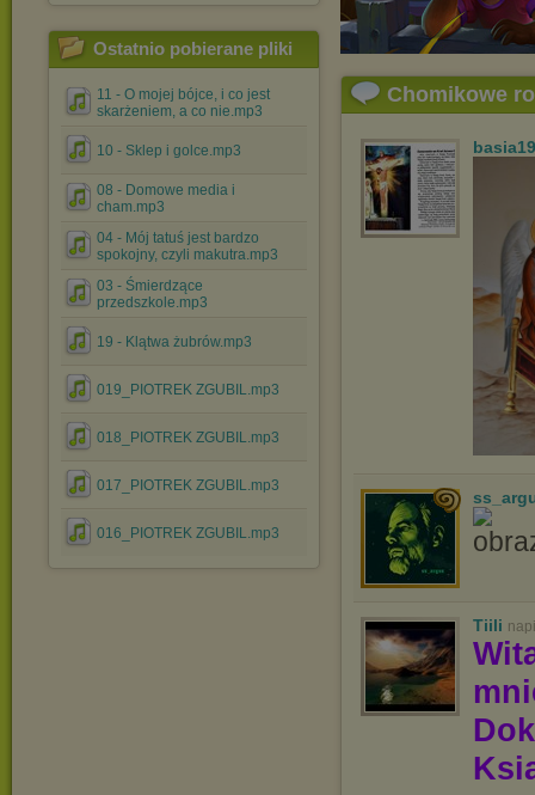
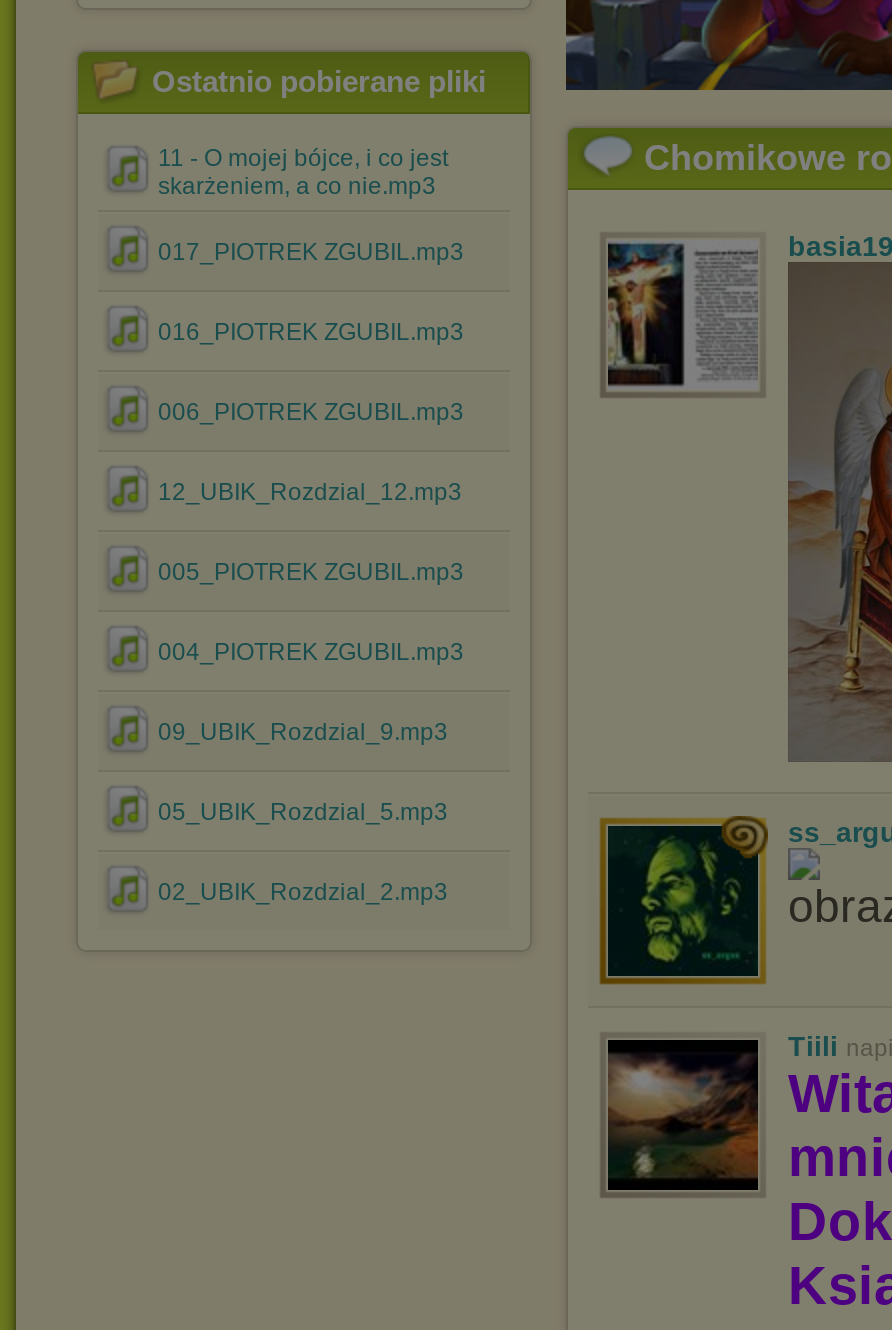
- 10 - Sklep i golce.mp3
- 08 - Domowe media i
- cham.mp3
- 04 - Mój tatuś jest bardzo
- spokojny, czyli makutra.mp3
- 03 - Śmierdzące
- przedszkole.mp3
- 19 - Klątwa żubrów.mp3
- 019_PIOTREK ZGUBIL.mp3
- 018_PIOTREK ZGUBIL.mp3

moved up: 017_PIOTREK ZGUBIL.mp3 | 016_PIOTREK ZGUBIL.mp3

+ 006_PIOTREK ZGUBIL.mp3
+ 12_UBIK_Rozdzial_12.mp3
+ 005_PIOTREK ZGUBIL.mp3
+ 004_PIOTREK ZGUBIL.mp3
+ 09_UBIK_Rozdzial_9.mp3
+ 05_UBIK_Rozdzial_5.mp3
+ 02_UBIK_Rozdzial_2.mp3
